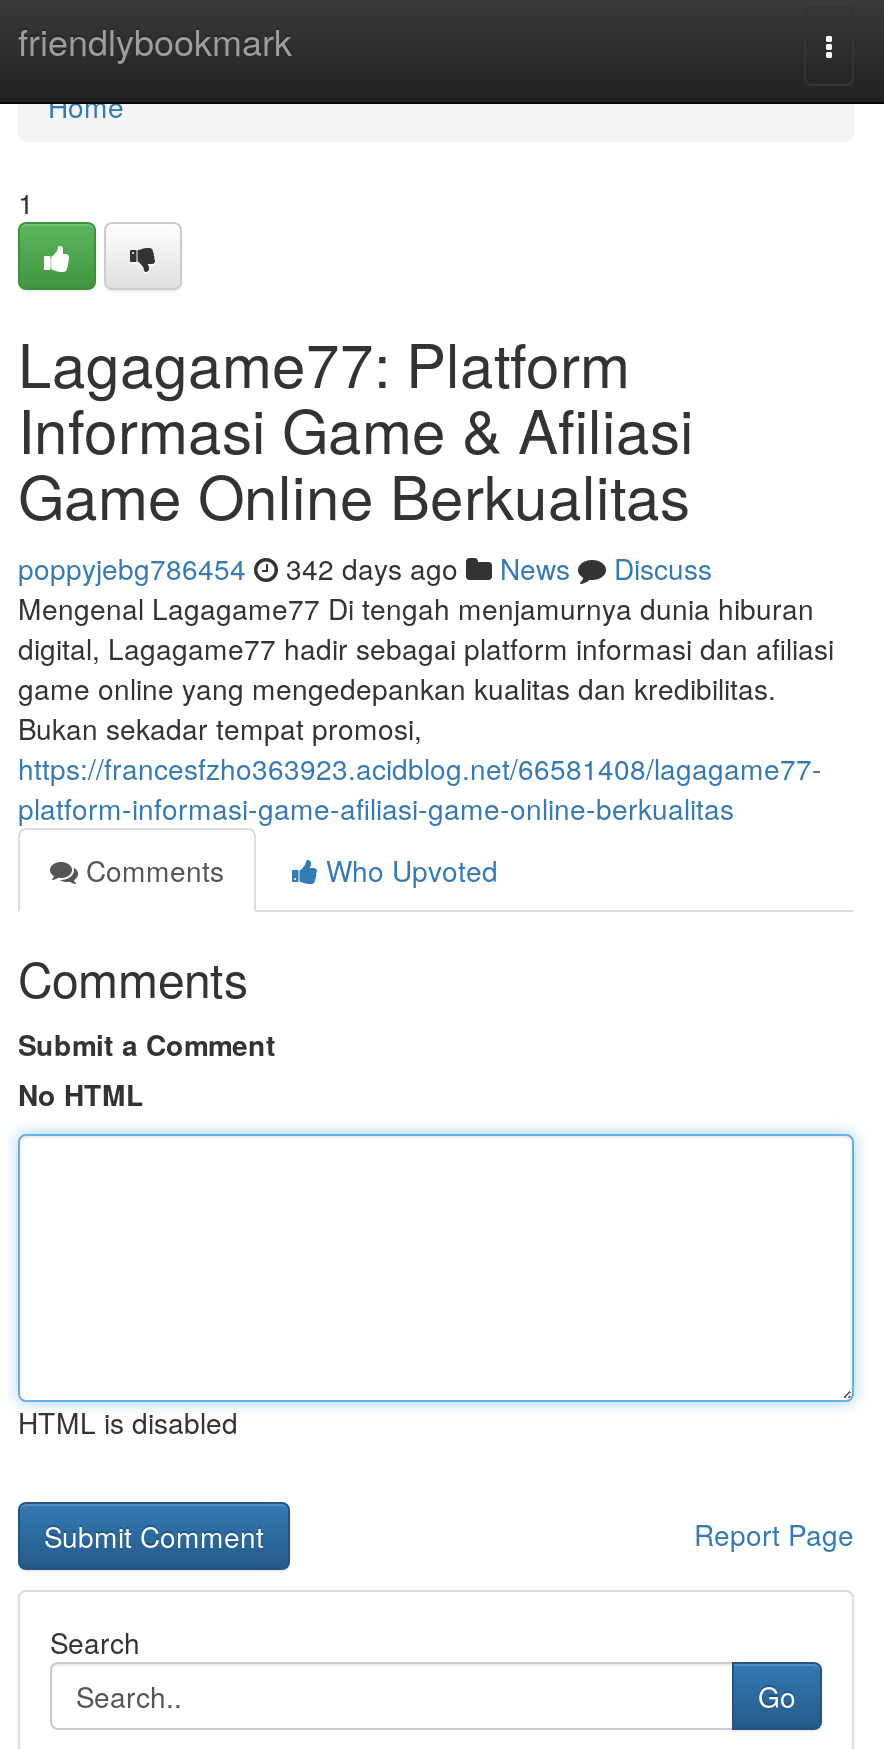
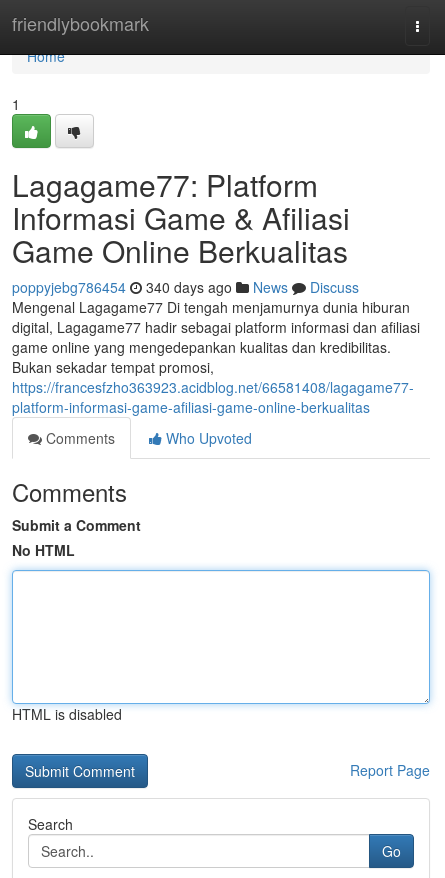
- poppyjebg786454 342 days ago News Discuss
+ poppyjebg786454 340 days ago News Discuss
